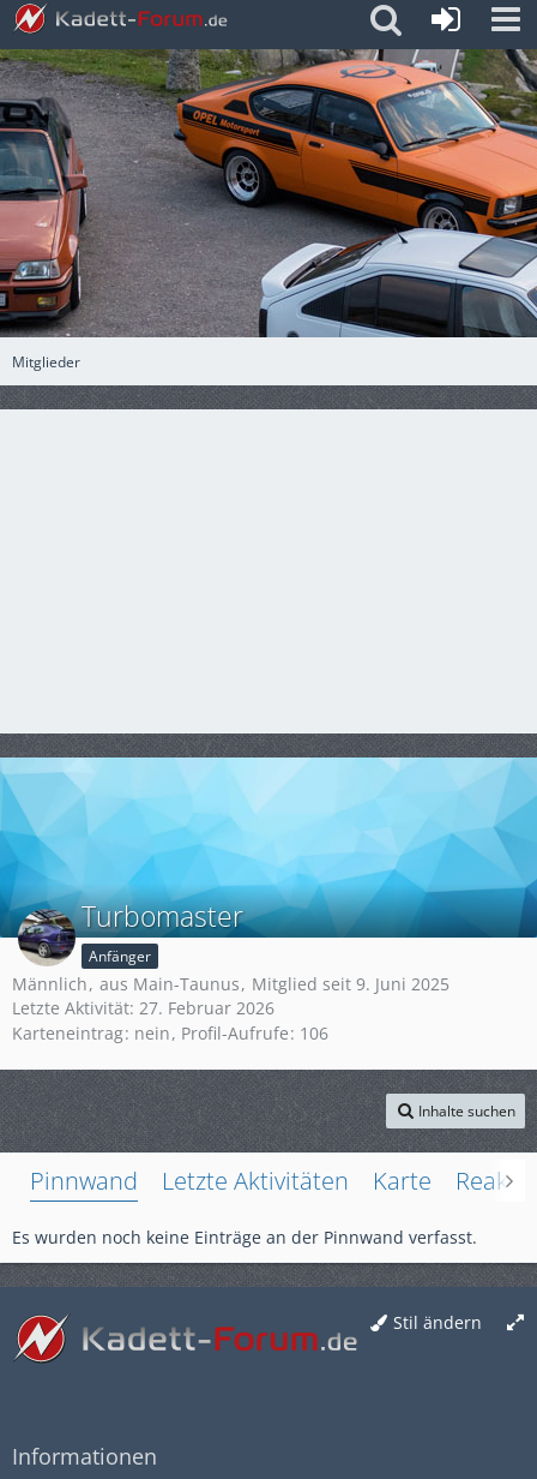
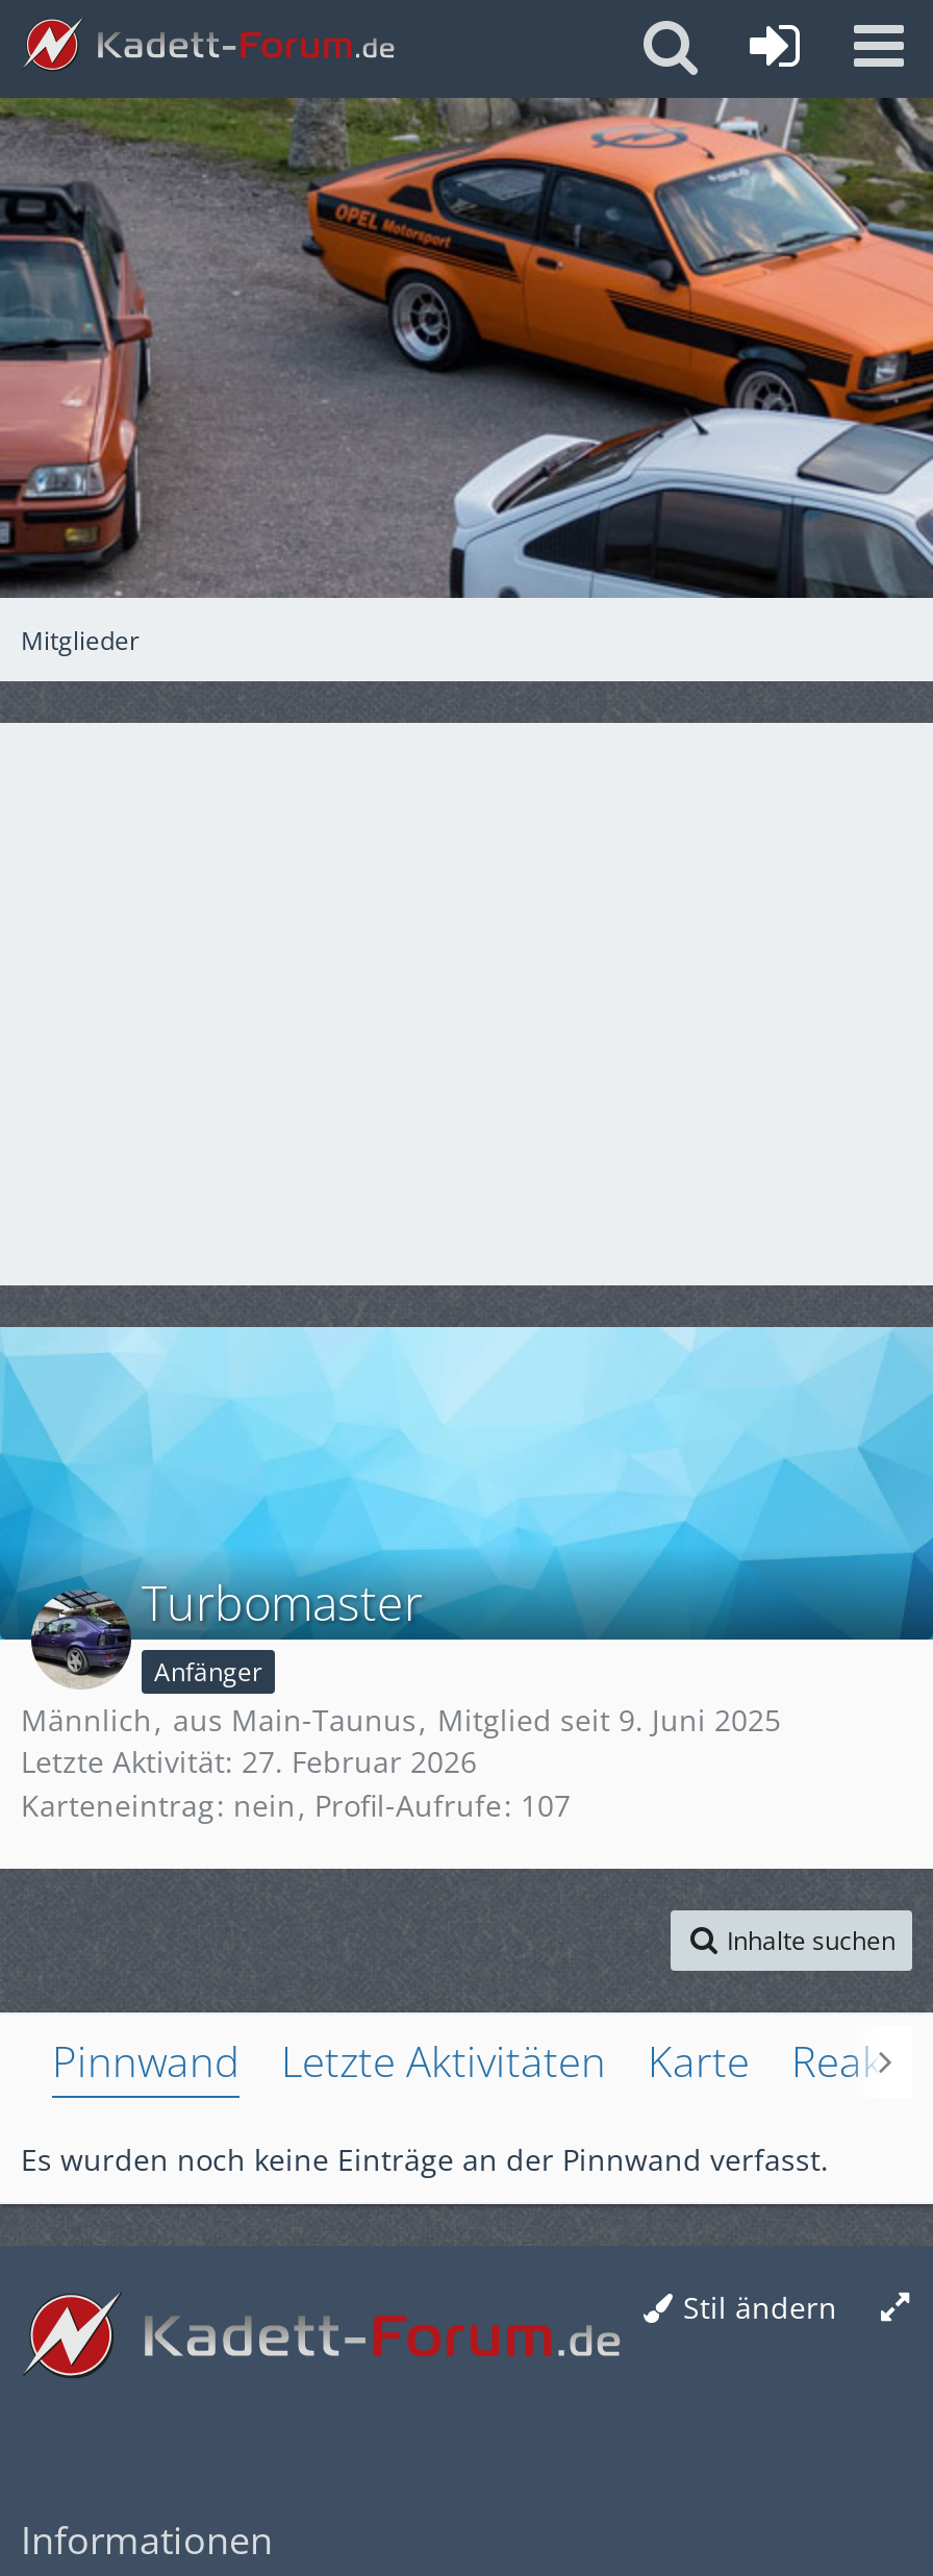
- Karteneintrag nein Profil-Aufrufe 106
+ Karteneintrag nein Profil-Aufrufe 107
